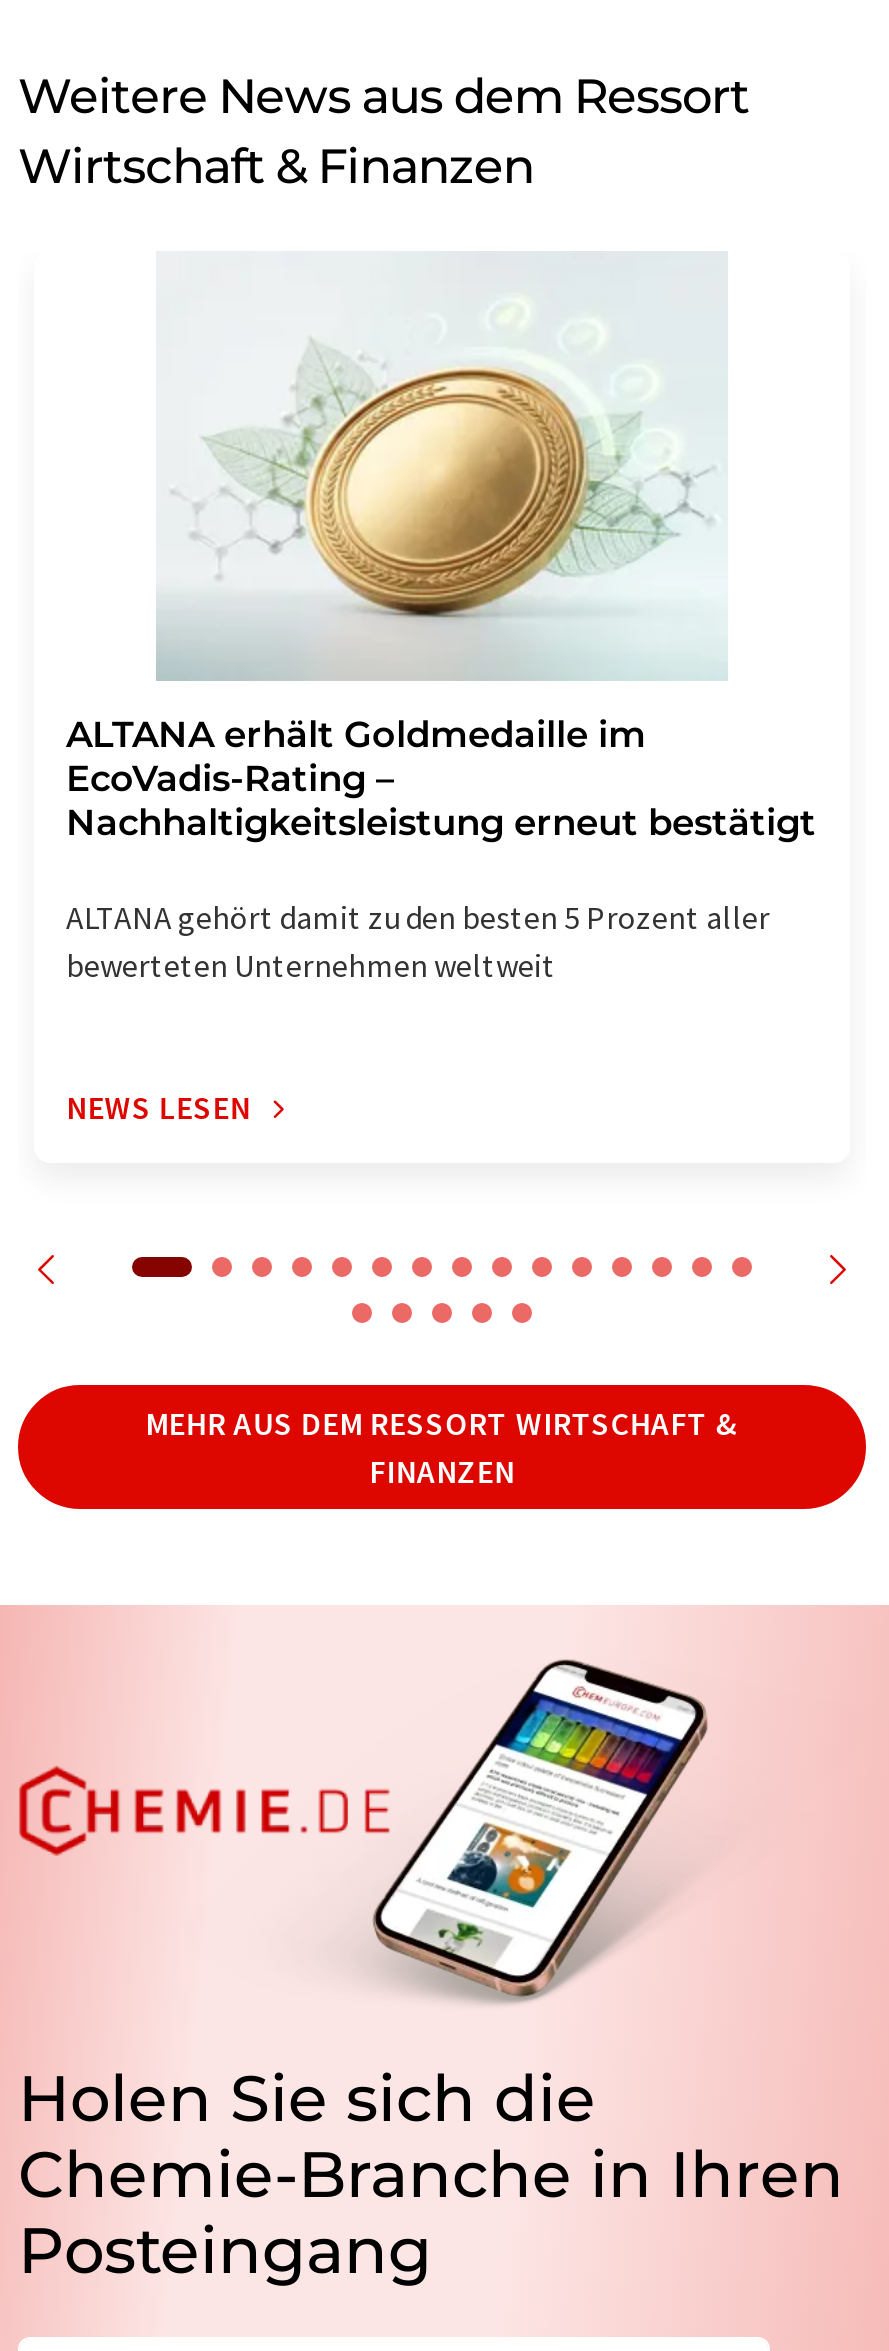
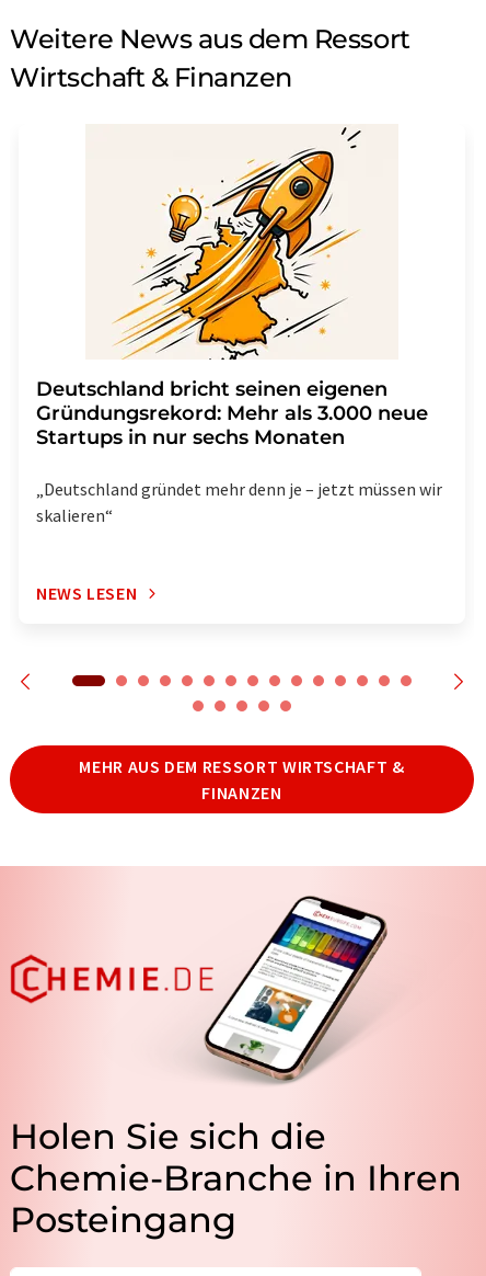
- [image]
- ALTANA erhält Goldmedaille im
- EcoVadis-Rating –
- Nachhaltigkeitsleistung erneut bestätigt
+ [image]
+ Deutschland bricht seinen eigenen
+ Gründungsrekord: Mehr als 3.000 neue
+ Startups in nur sechs Monaten

- ALTANA gehört damit zu den besten 5 Prozent aller
- bewerteten Unternehmen weltweit
+ „Deutschland gründet mehr denn je – jetzt müssen wir
+ skalieren“
